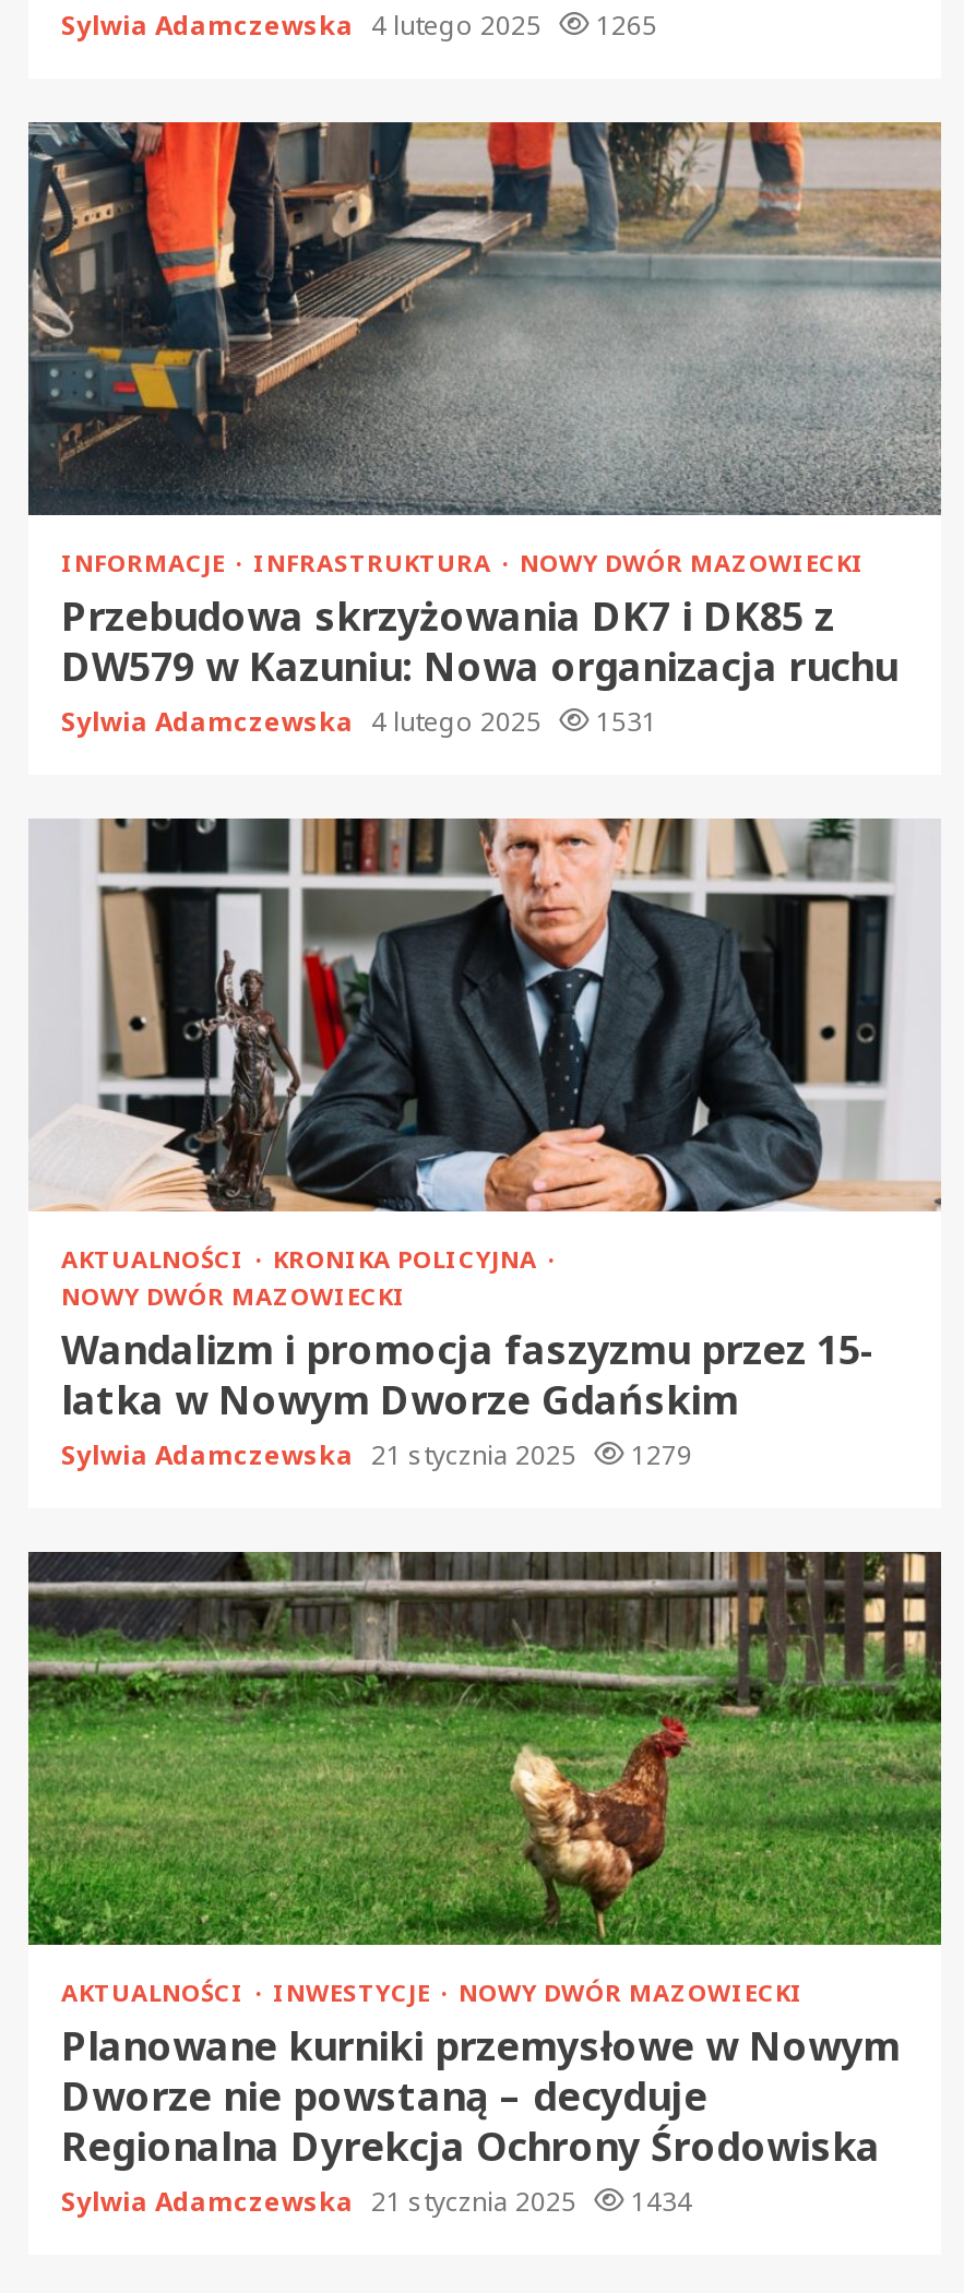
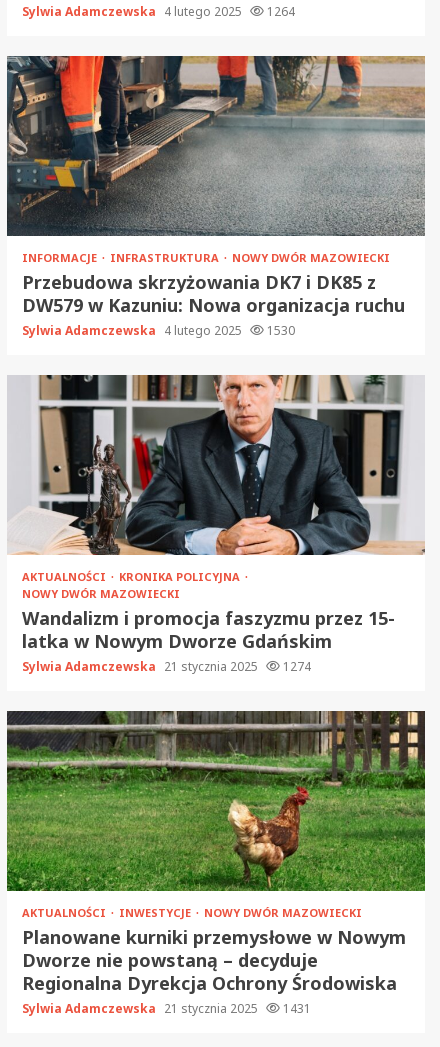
- Sylwia Adamczewska 4 lutego 2025 1265
+ Sylwia Adamczewska 4 lutego 2025 1264

- Sylwia Adamczewska 4 lutego 2025 1531
+ Sylwia Adamczewska 4 lutego 2025 1530

- Sylwia Adamczewska 21 stycznia 2025 1279
+ Sylwia Adamczewska 21 stycznia 2025 1274

- Sylwia Adamczewska 21 stycznia 2025 1434
+ Sylwia Adamczewska 21 stycznia 2025 1431
